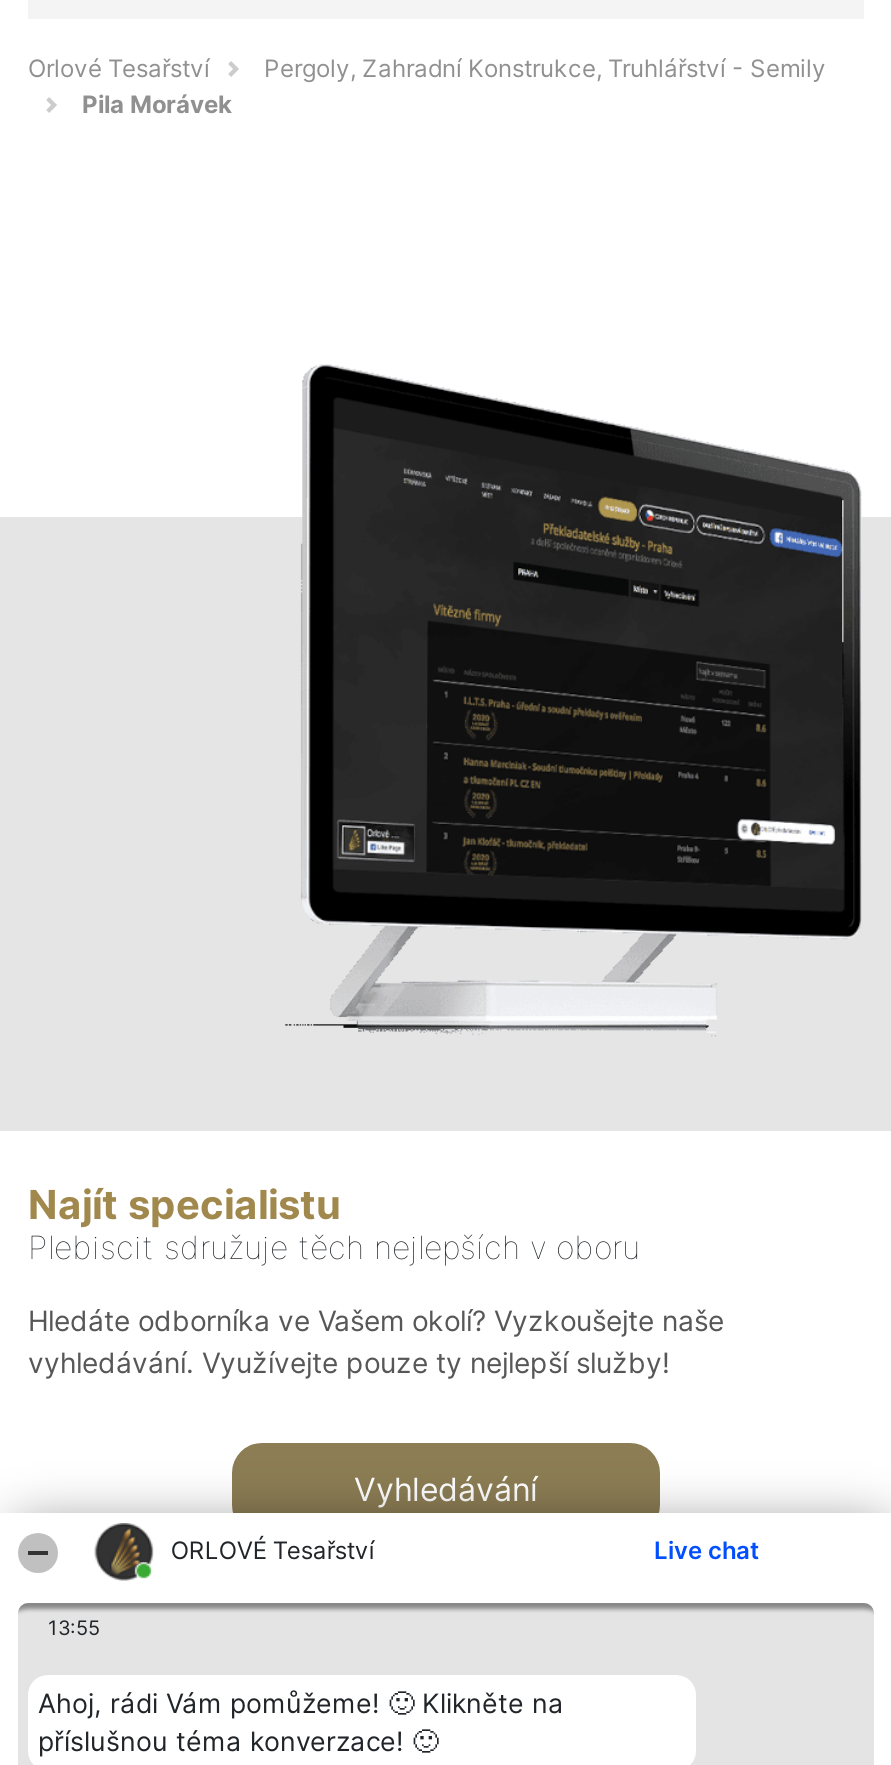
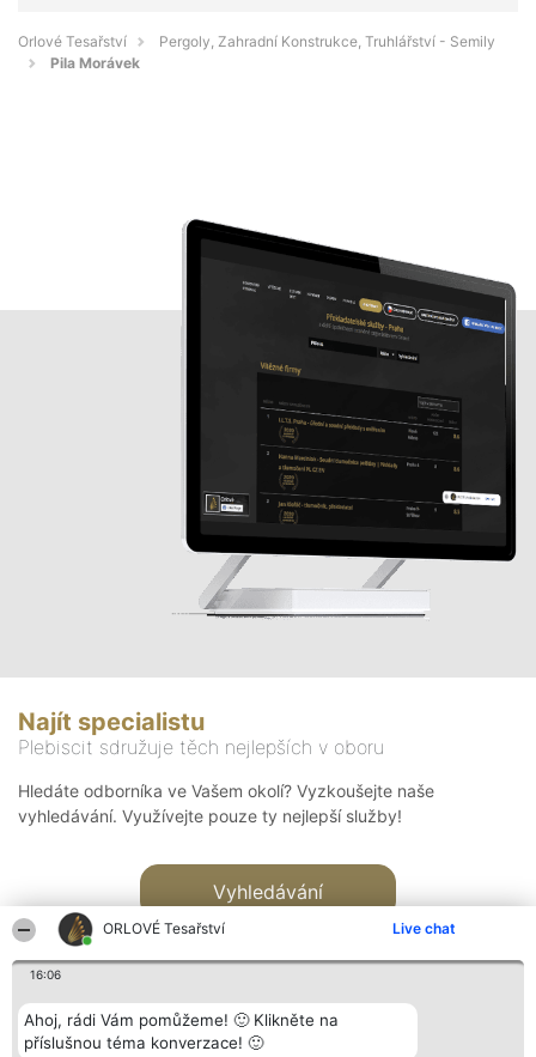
- 13:55
+ 16:06
